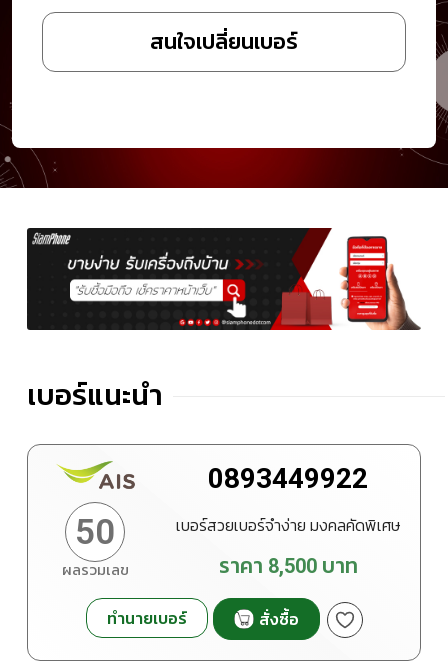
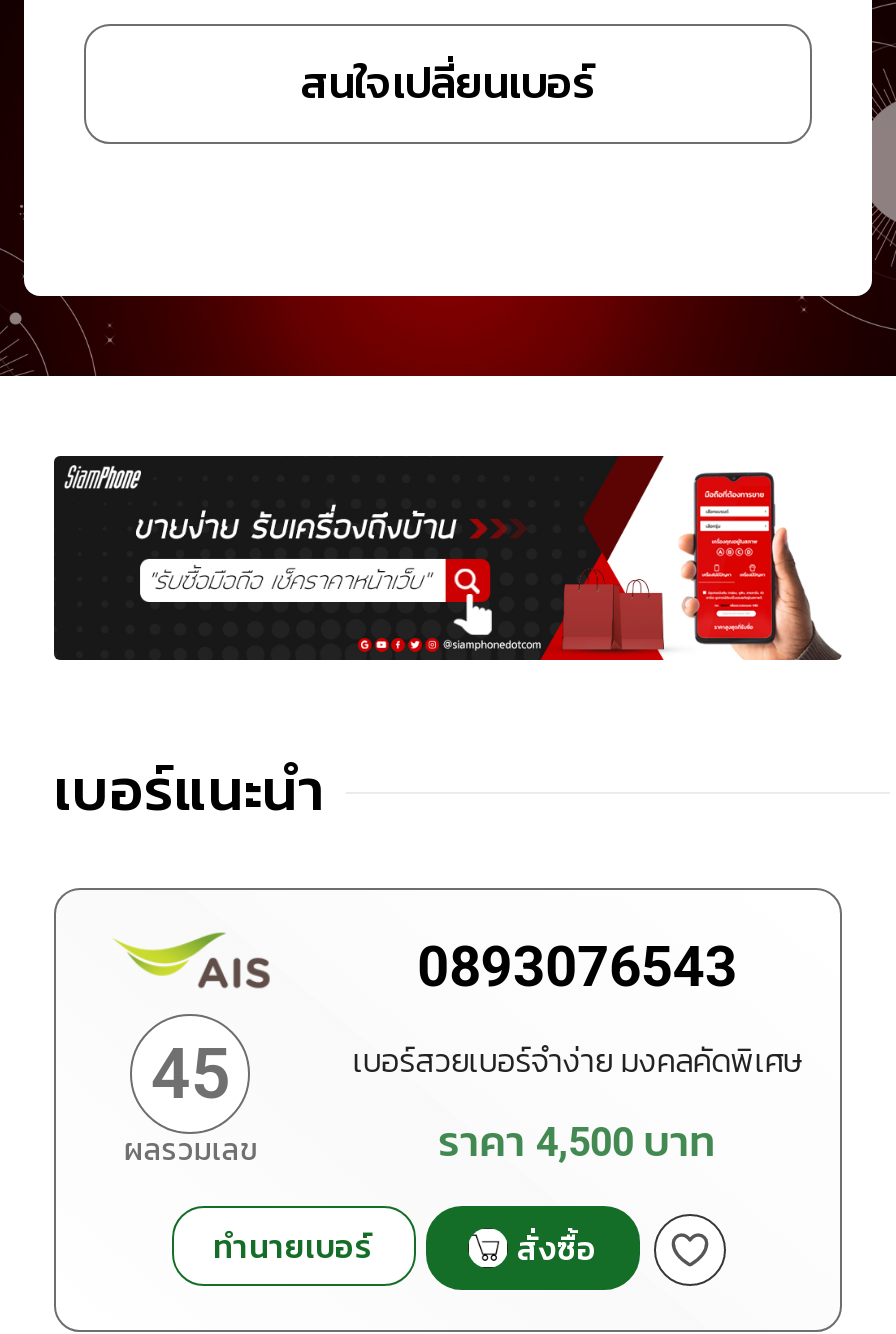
- 0893449922
+ 0893076543

- 50
+ 45

- ราคา8,500บาท
+ ราคา4,500บาท
